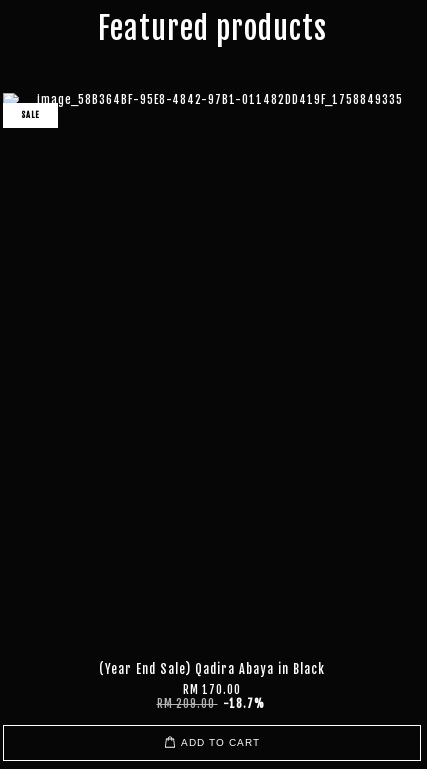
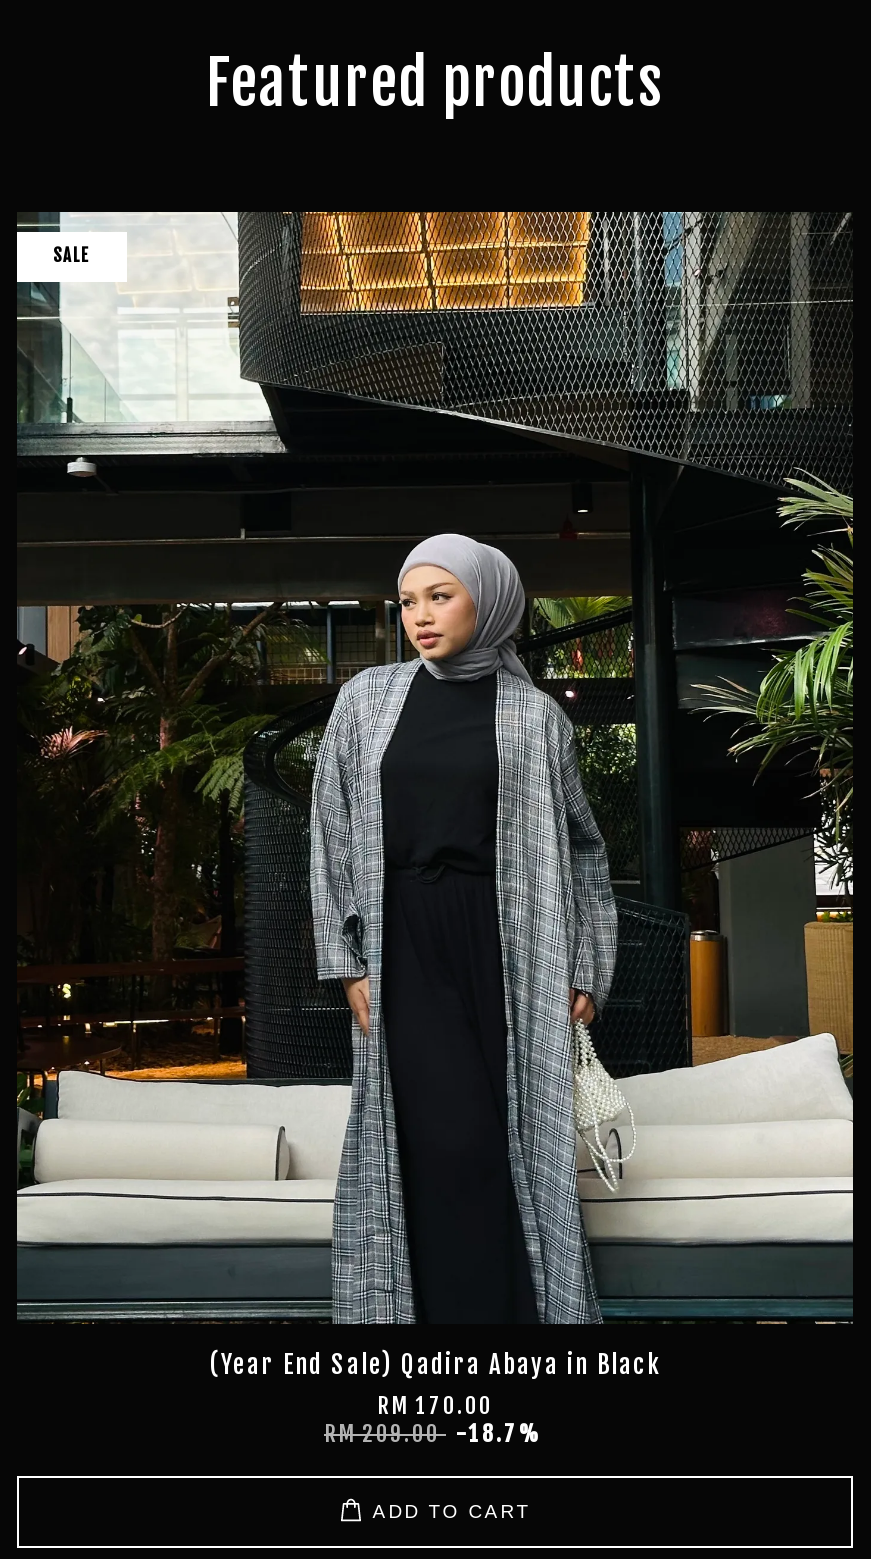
+ [image]
